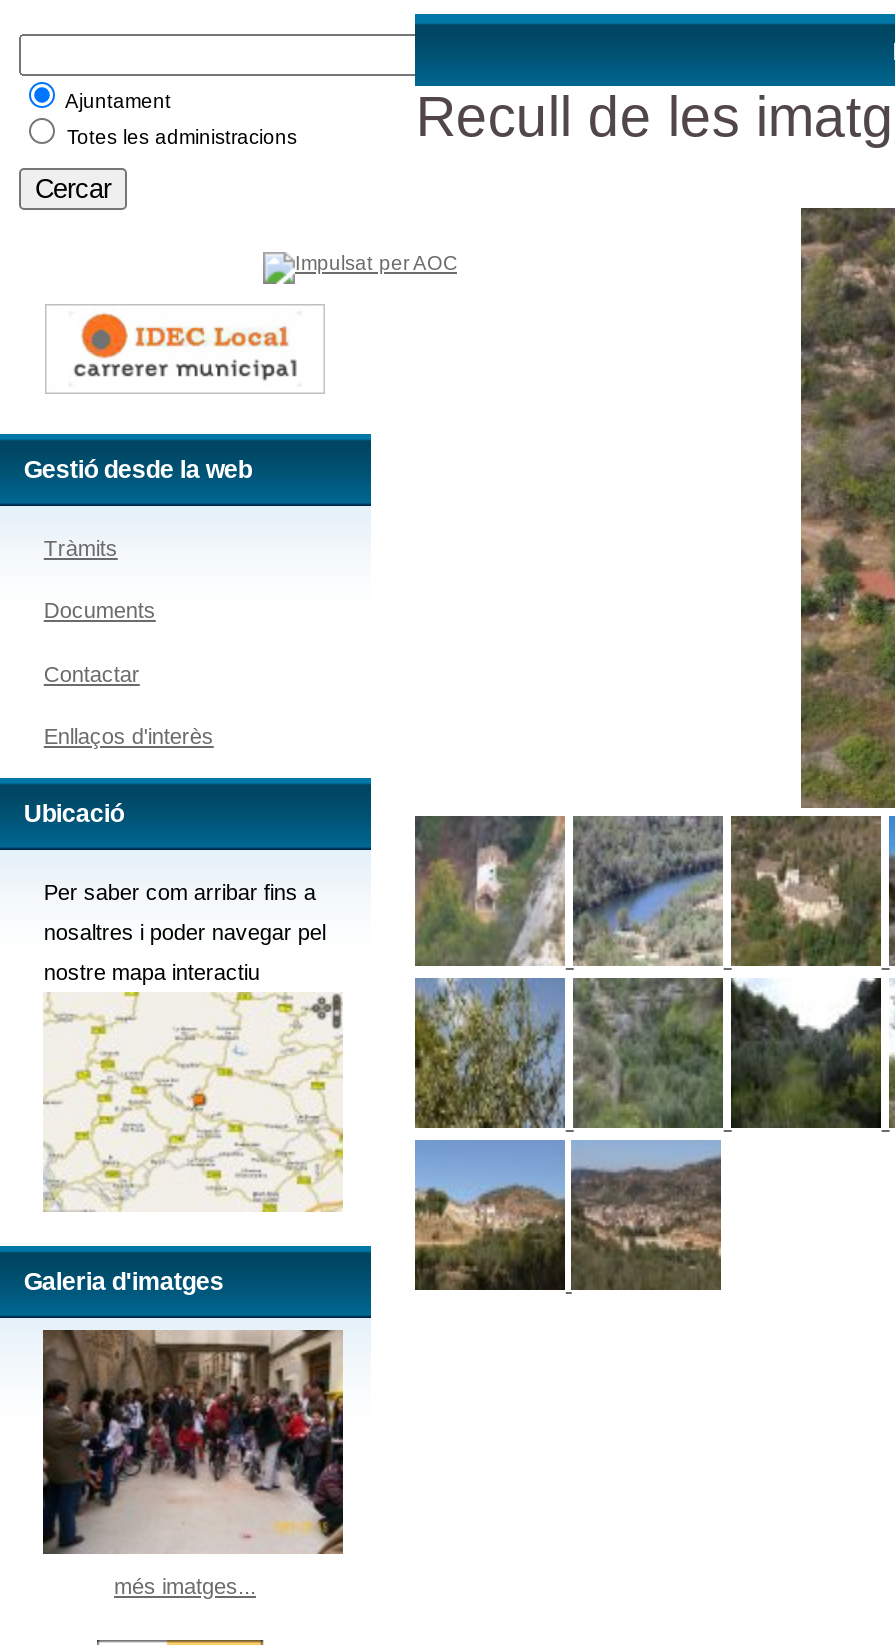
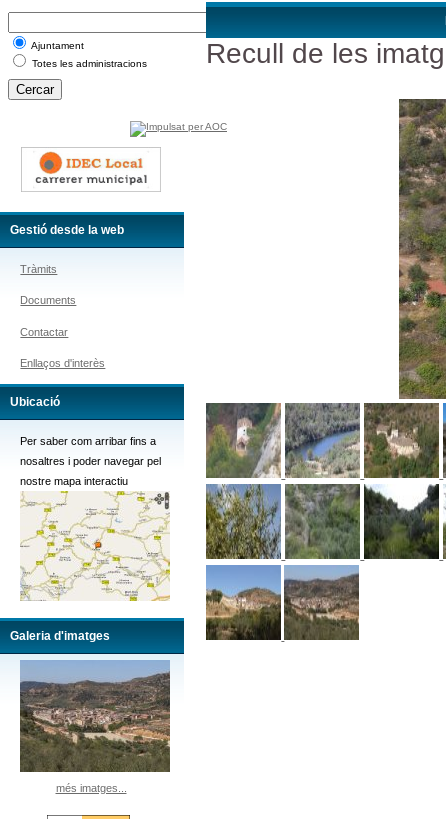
- [image]
+ [image]
